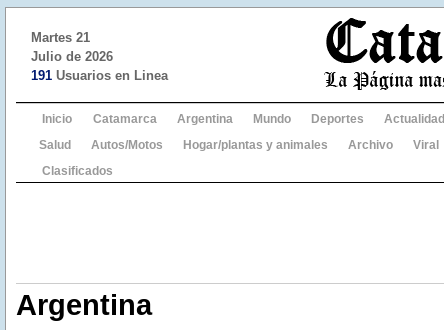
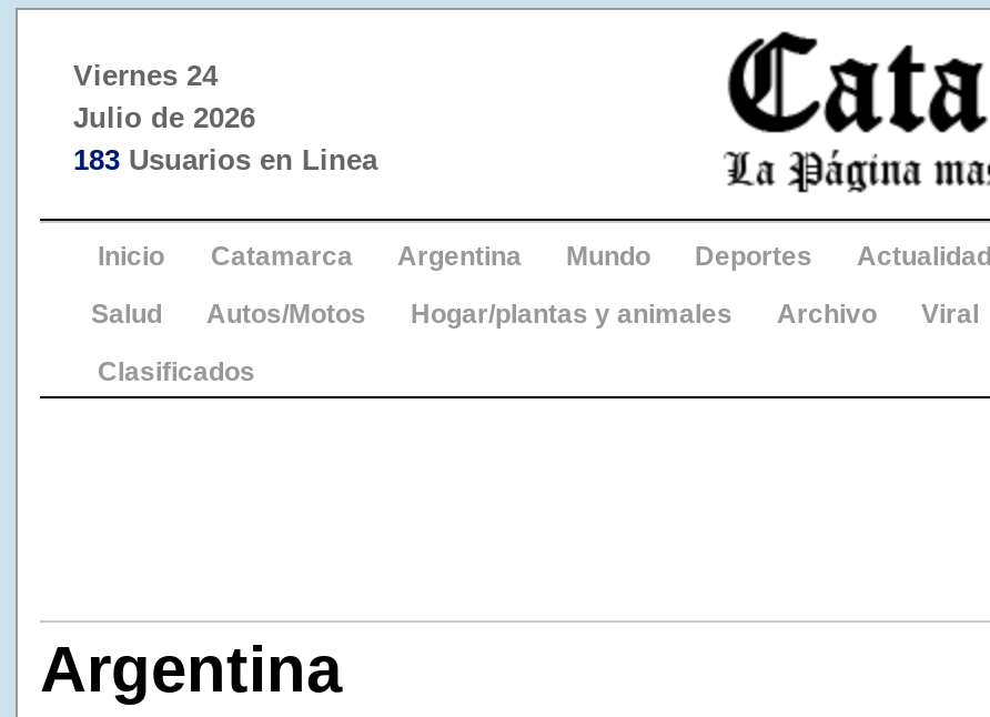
- Martes 21
+ Viernes 24

- 191 Usuarios en Linea
+ 183 Usuarios en Linea
